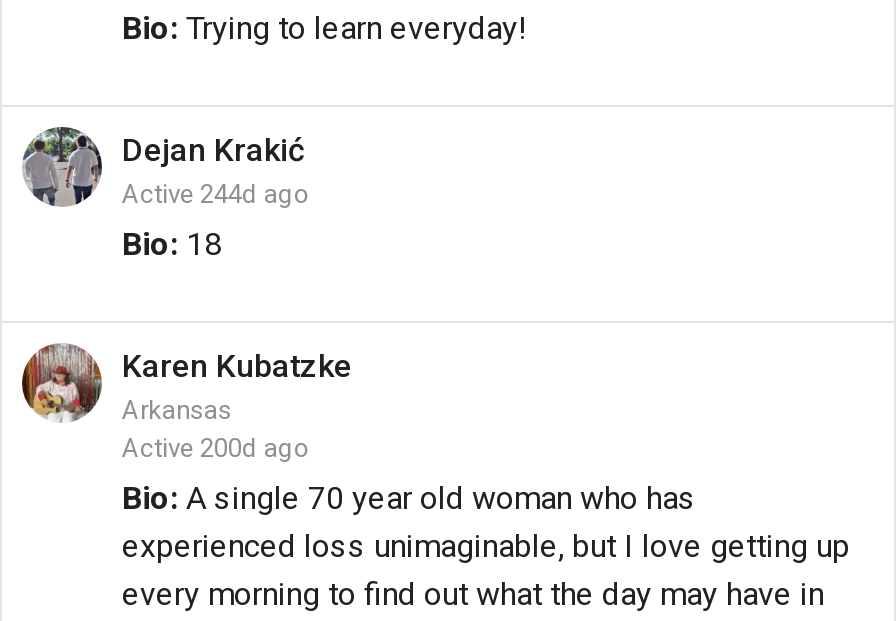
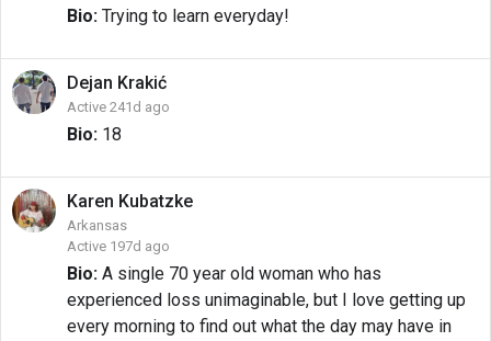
- Active 244d ago
+ Active 241d ago

- Active 200d ago
+ Active 197d ago
